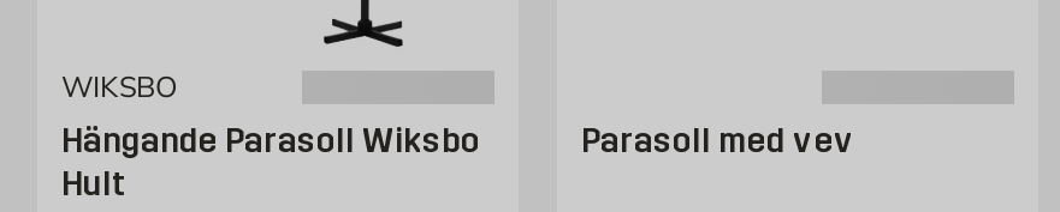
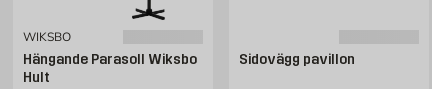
- Parasoll med vev
+ Sidovägg pavillon
